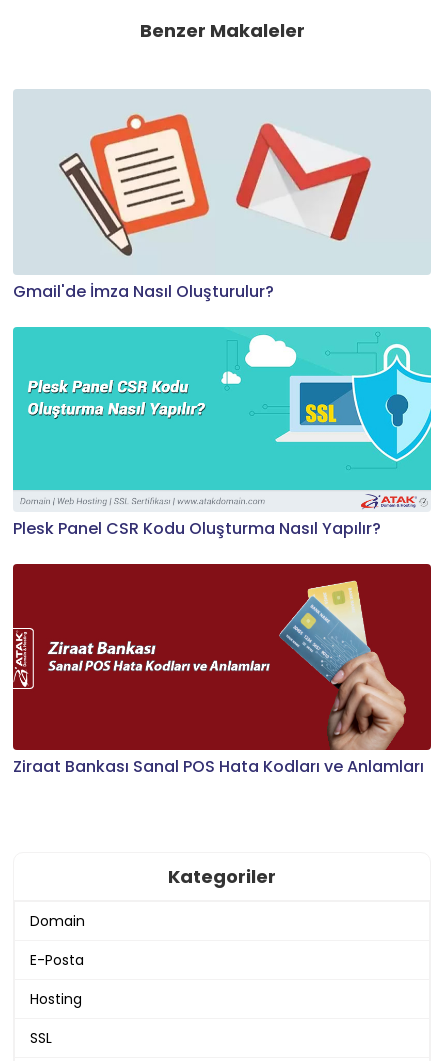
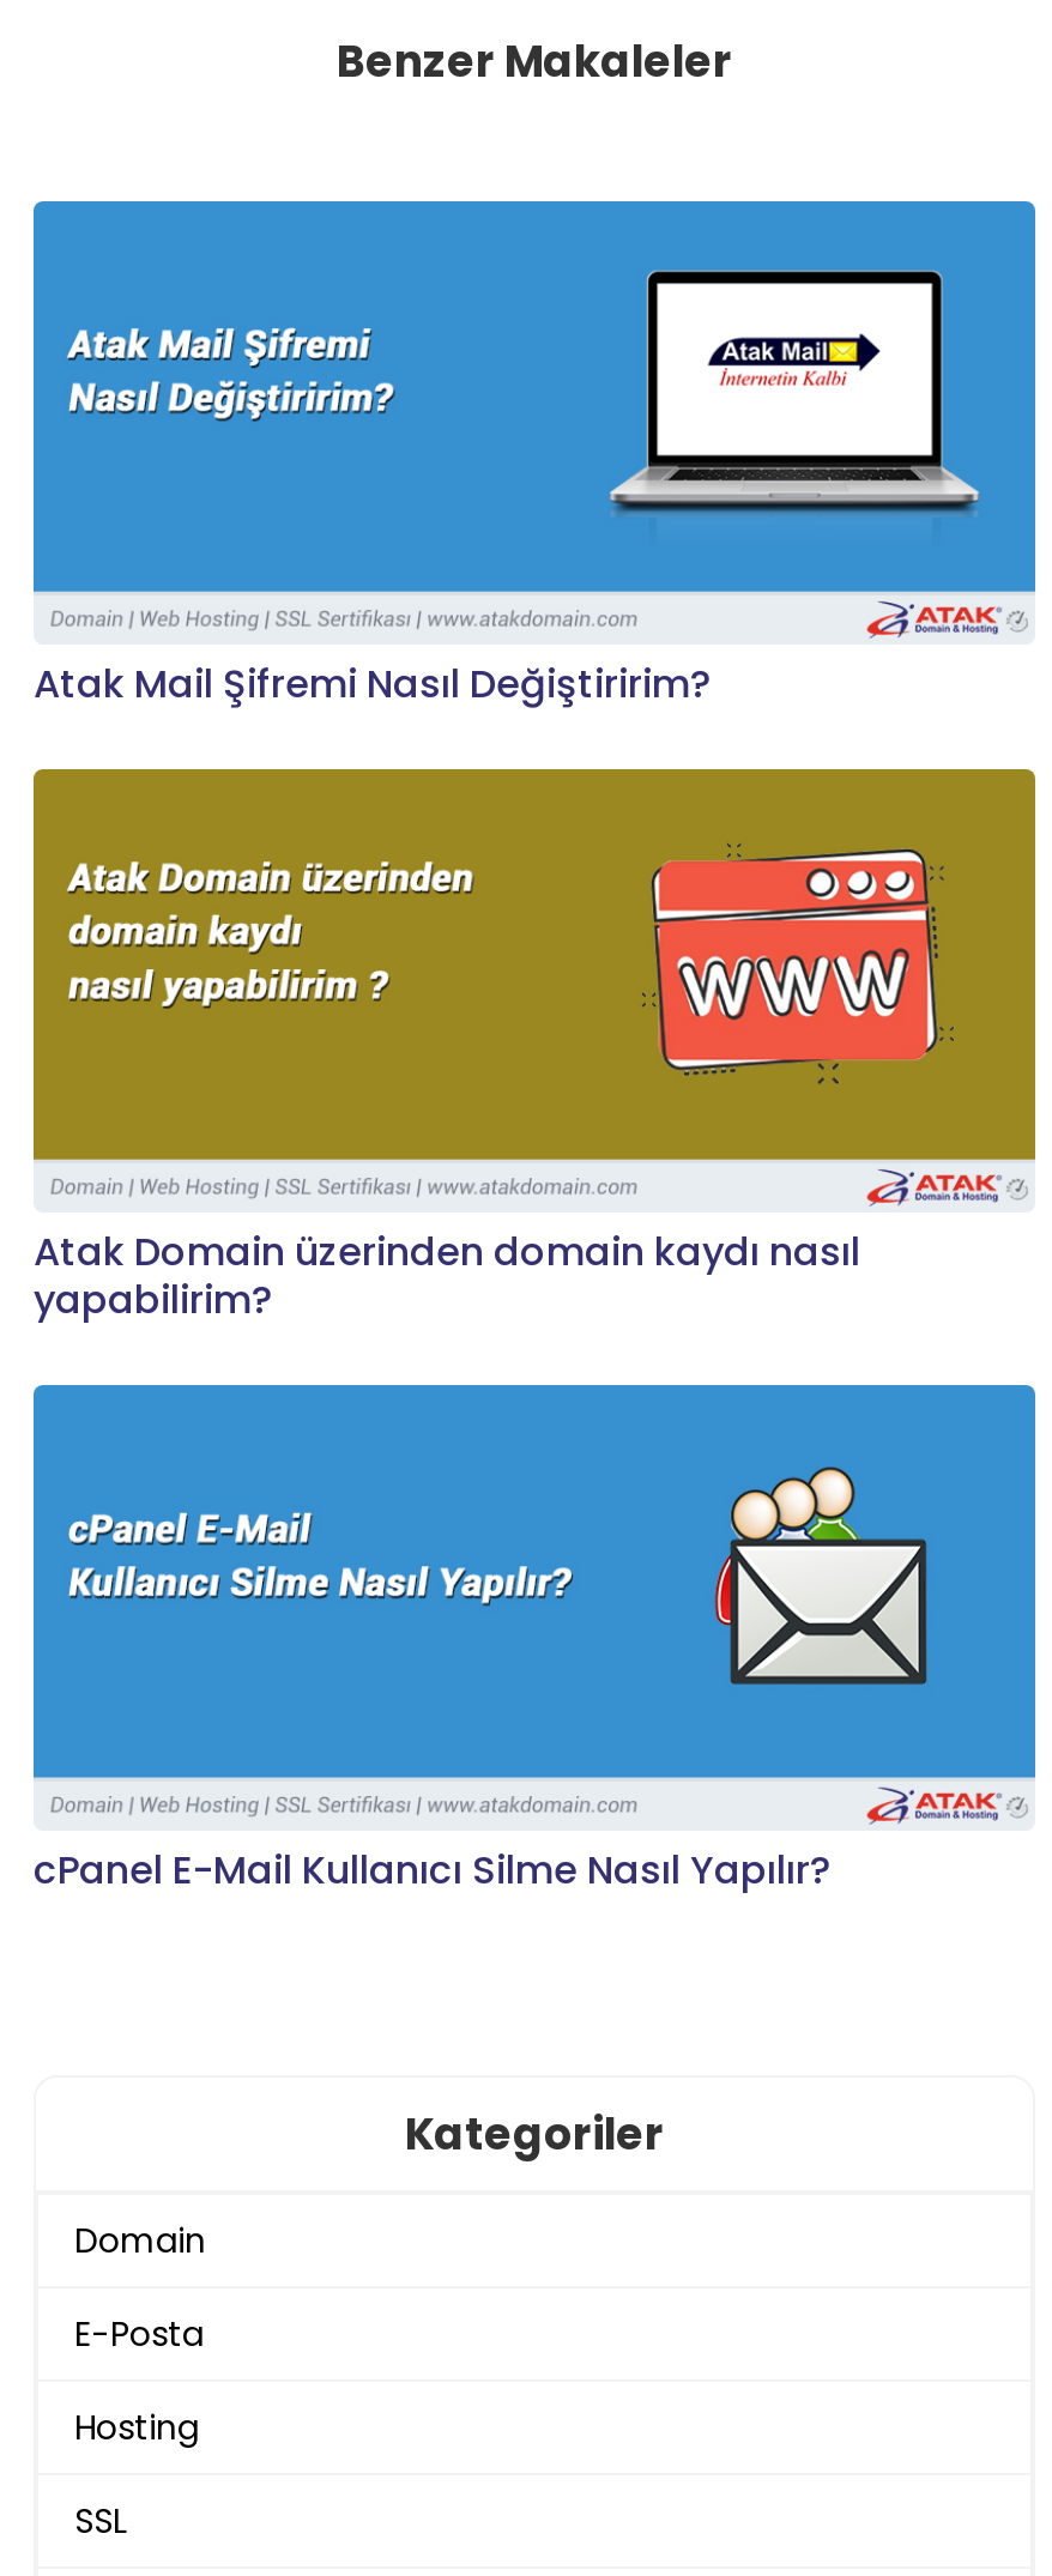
- [image]
- Gmail'de İmza Nasıl Oluşturulur?
+ [image]
+ Atak Mail Şifremi Nasıl Değiştiririm?

- [image]
- Plesk Panel CSR Kodu Oluşturma Nasıl Yapılır?
+ [image]
+ Atak Domain üzerinden domain kaydı nasıl
+ yapabilirim?

- [image]
- Ziraat Bankası Sanal POS Hata Kodları ve Anlamları
+ [image]
+ cPanel E-Mail Kullanıcı Silme Nasıl Yapılır?
